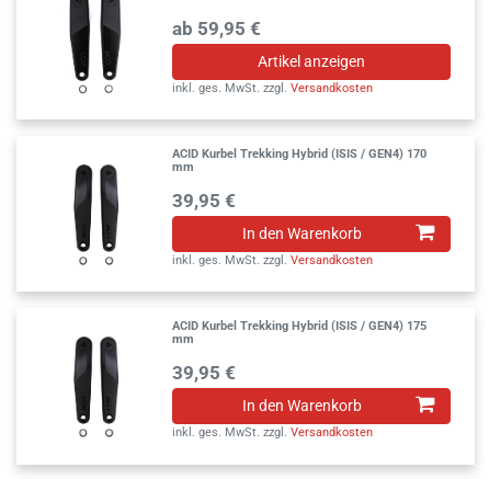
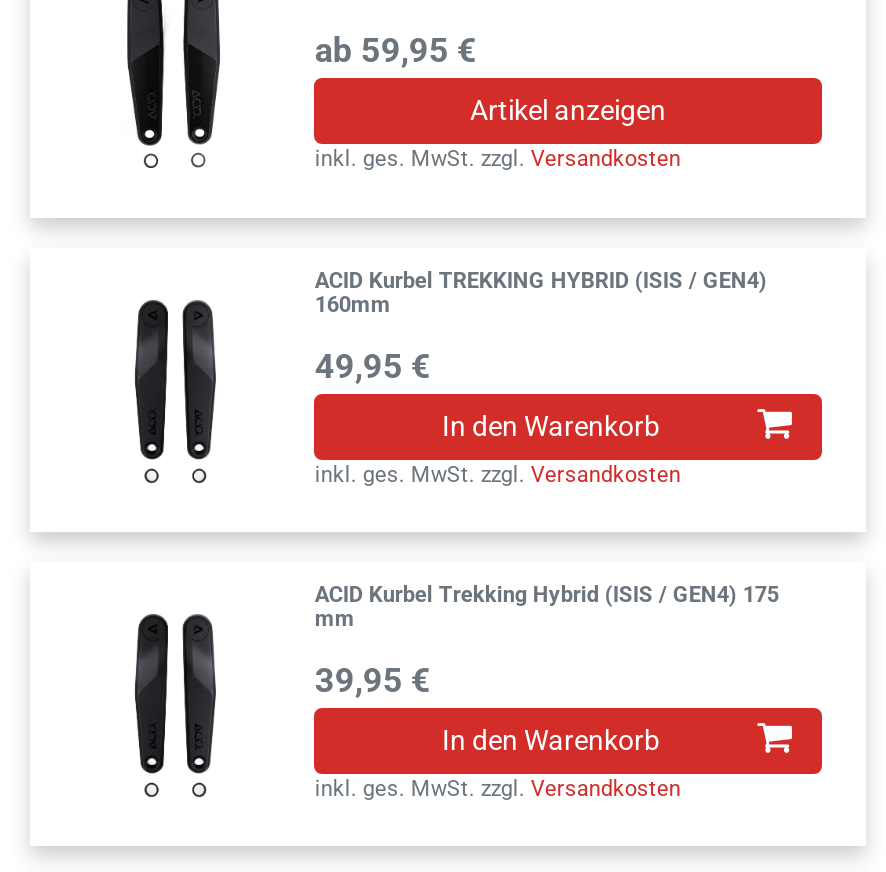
- ACID Kurbel Trekking Hybrid (ISIS / GEN4) 170
- mm
+ ACID Kurbel TREKKING HYBRID (ISIS / GEN4)
+ 160mm

- 39,95 €
+ 49,95 €
